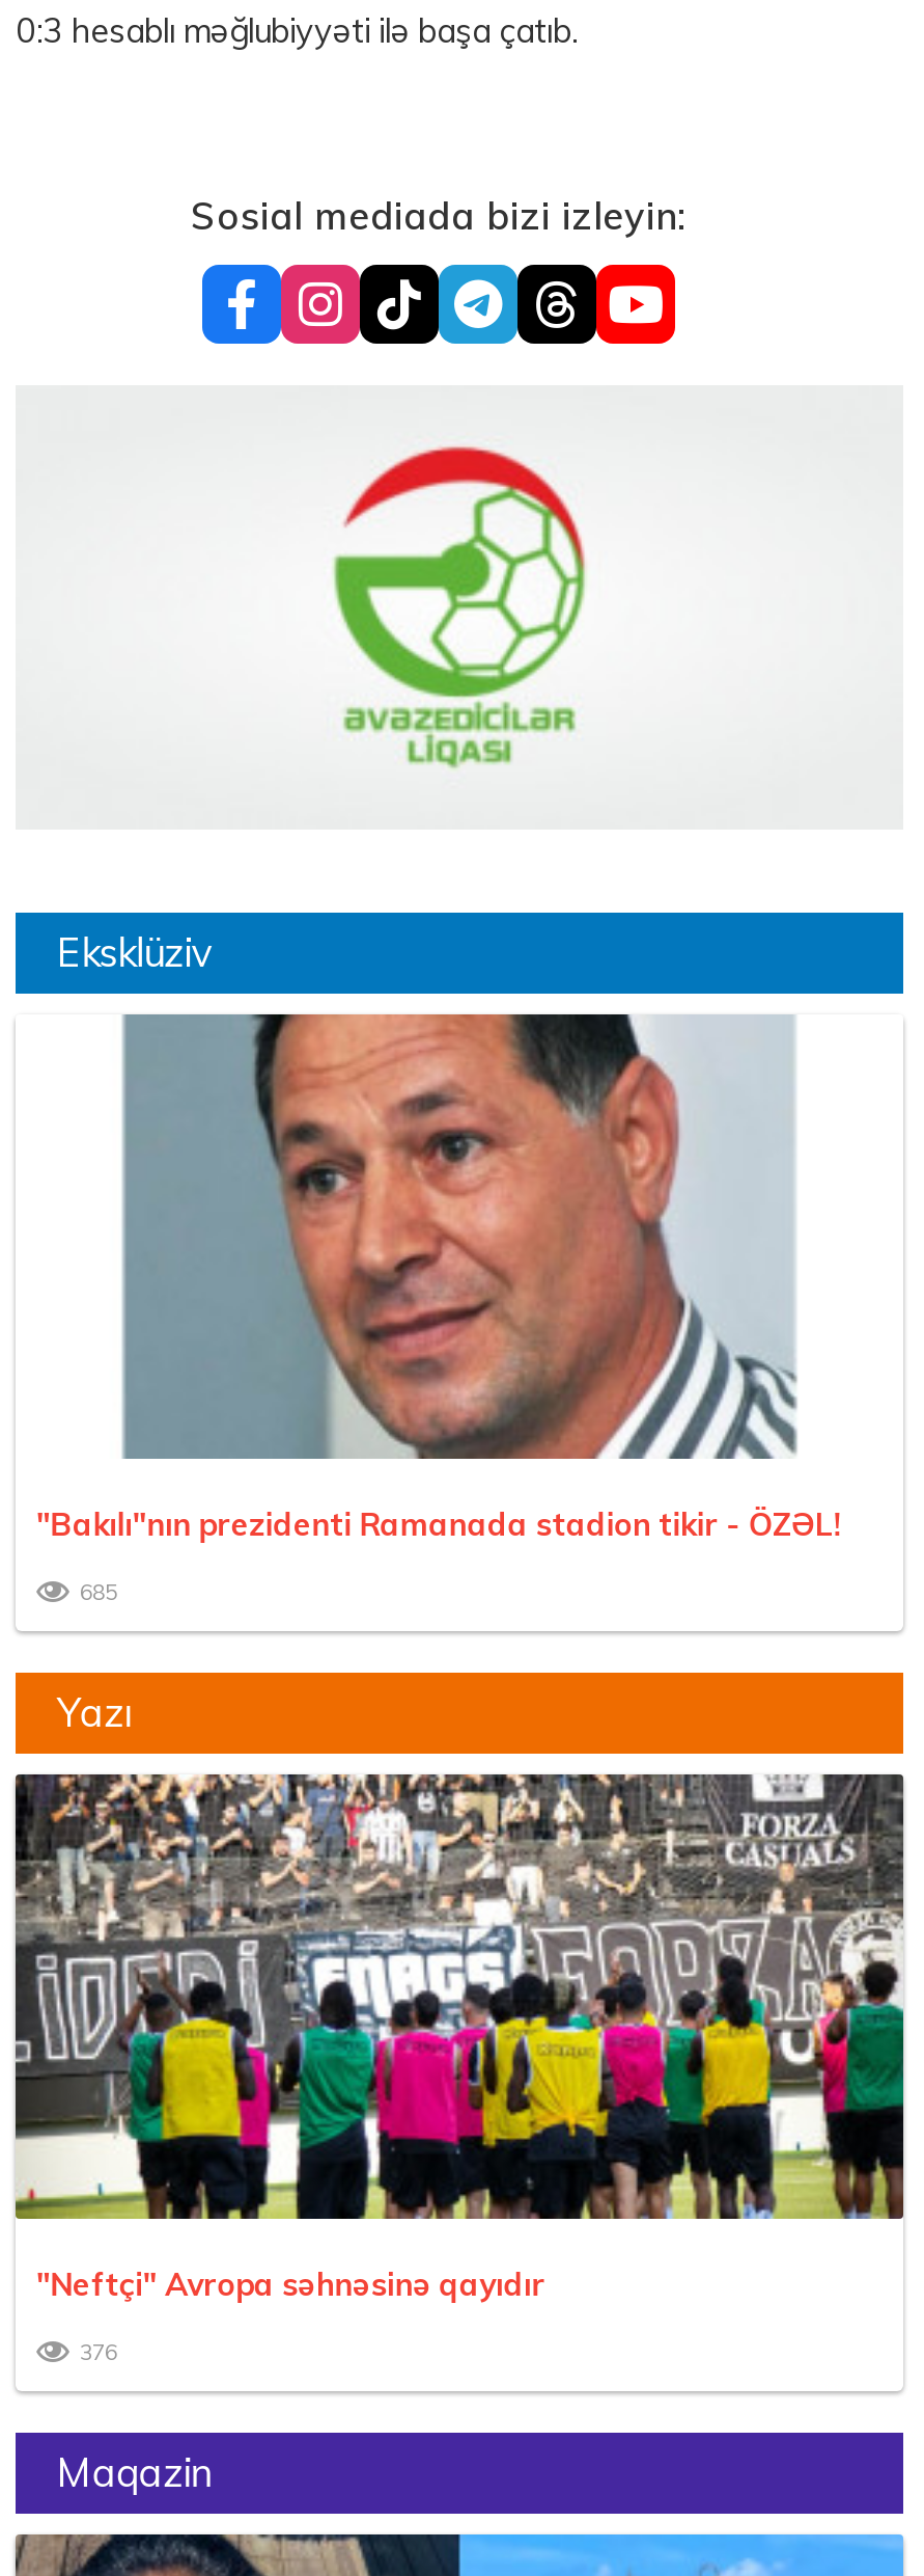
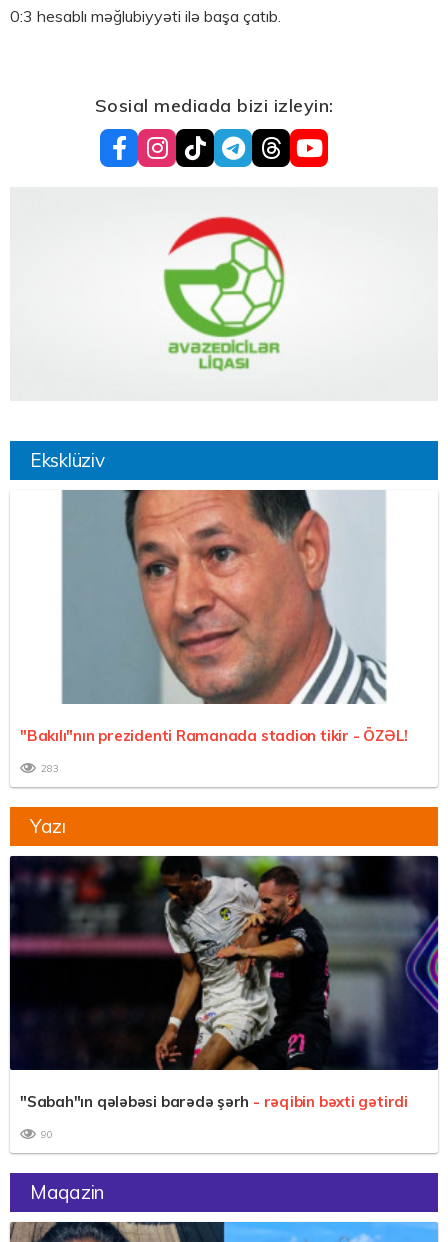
- 685
+ 283

- [image]
- "Neftçi" Avropa səhnəsinə qayıdır
+ [image]
+ "Sabah"ın qələbəsi barədə şərh - rəqibin bəxti gətirdi

- 376
+ 90
